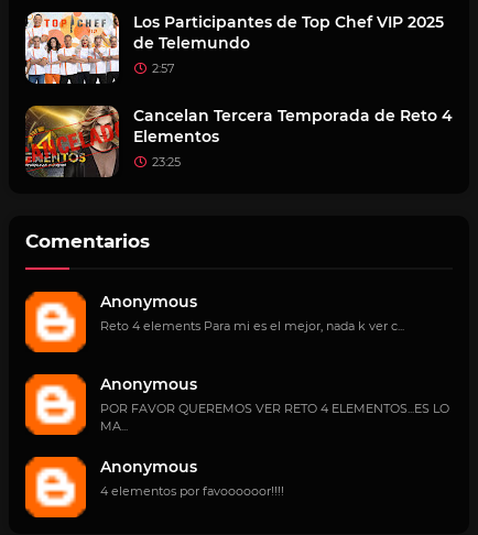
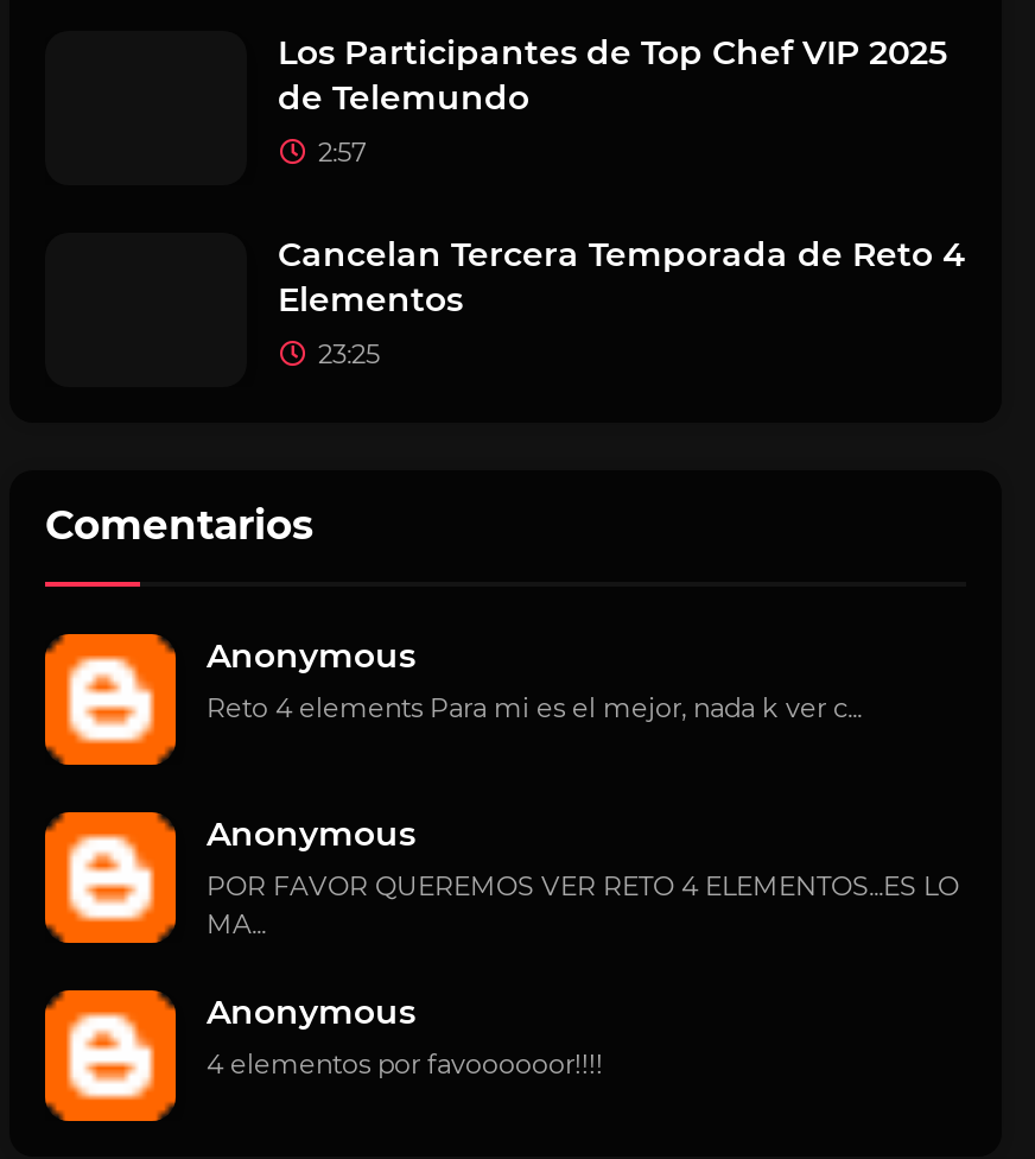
- [image]

- [image]
